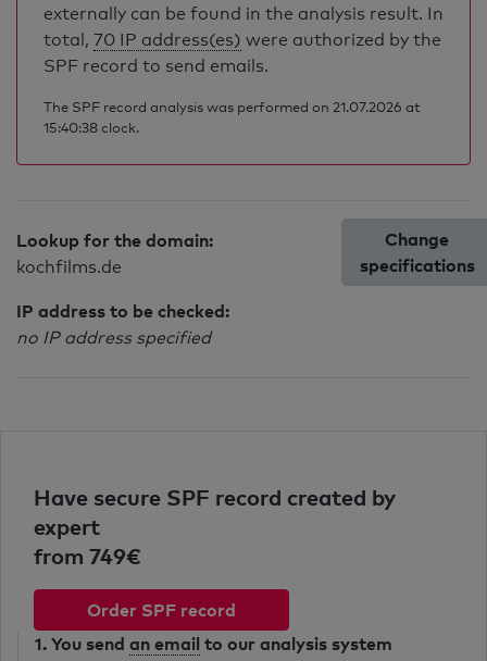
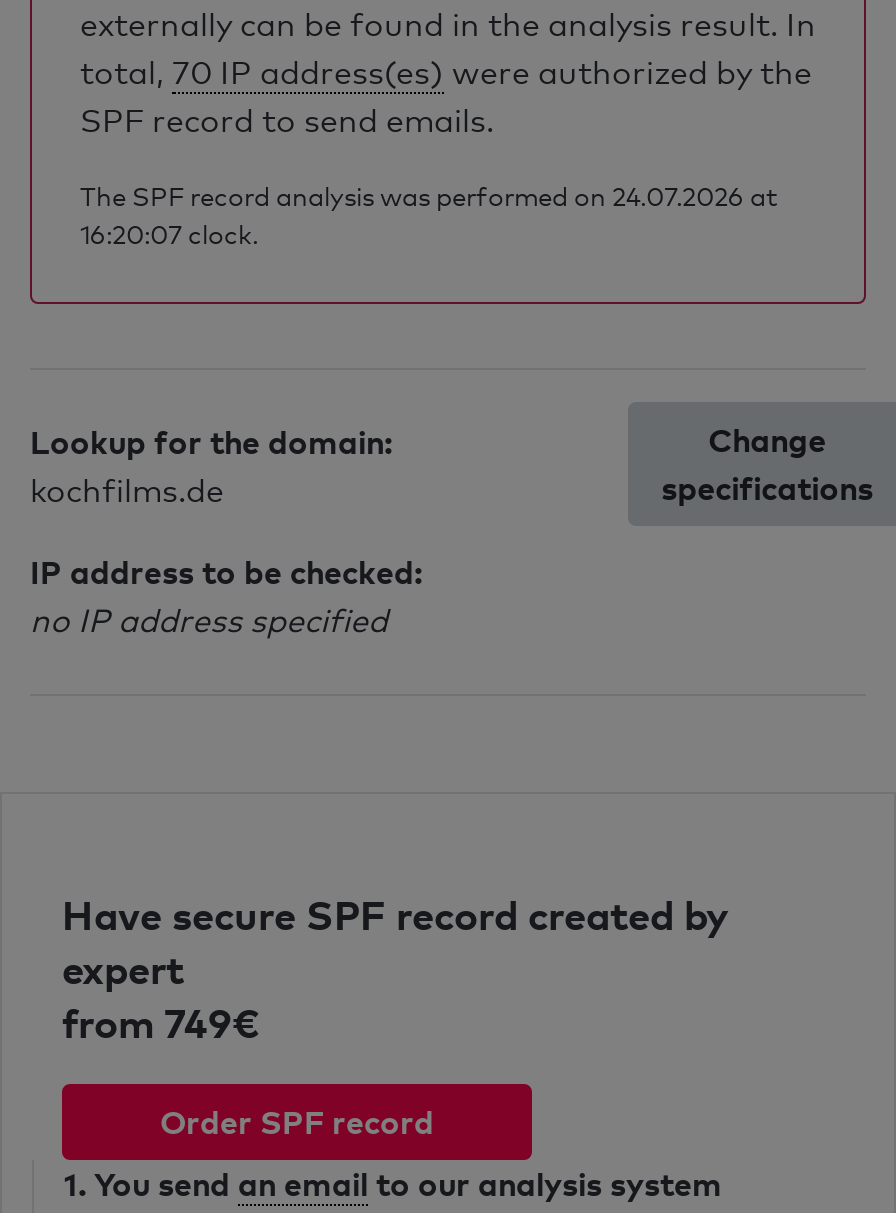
- The SPF record analysis was performed on 21.07.2026 at
+ The SPF record analysis was performed on 24.07.2026 at

- 15:40:38 clock.
+ 16:20:07 clock.
